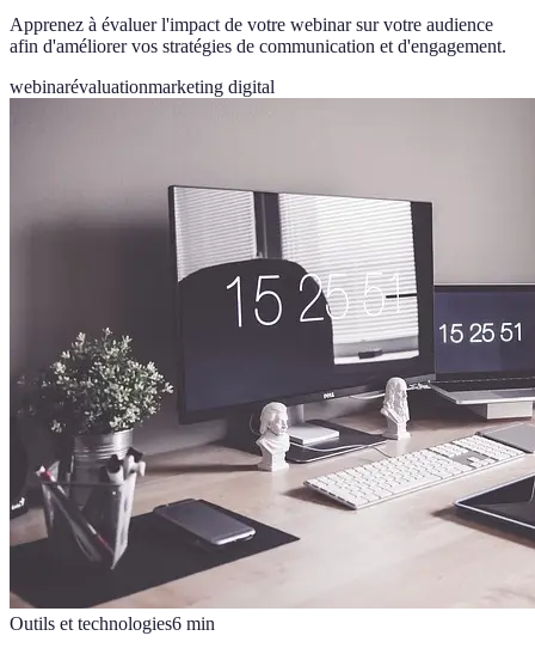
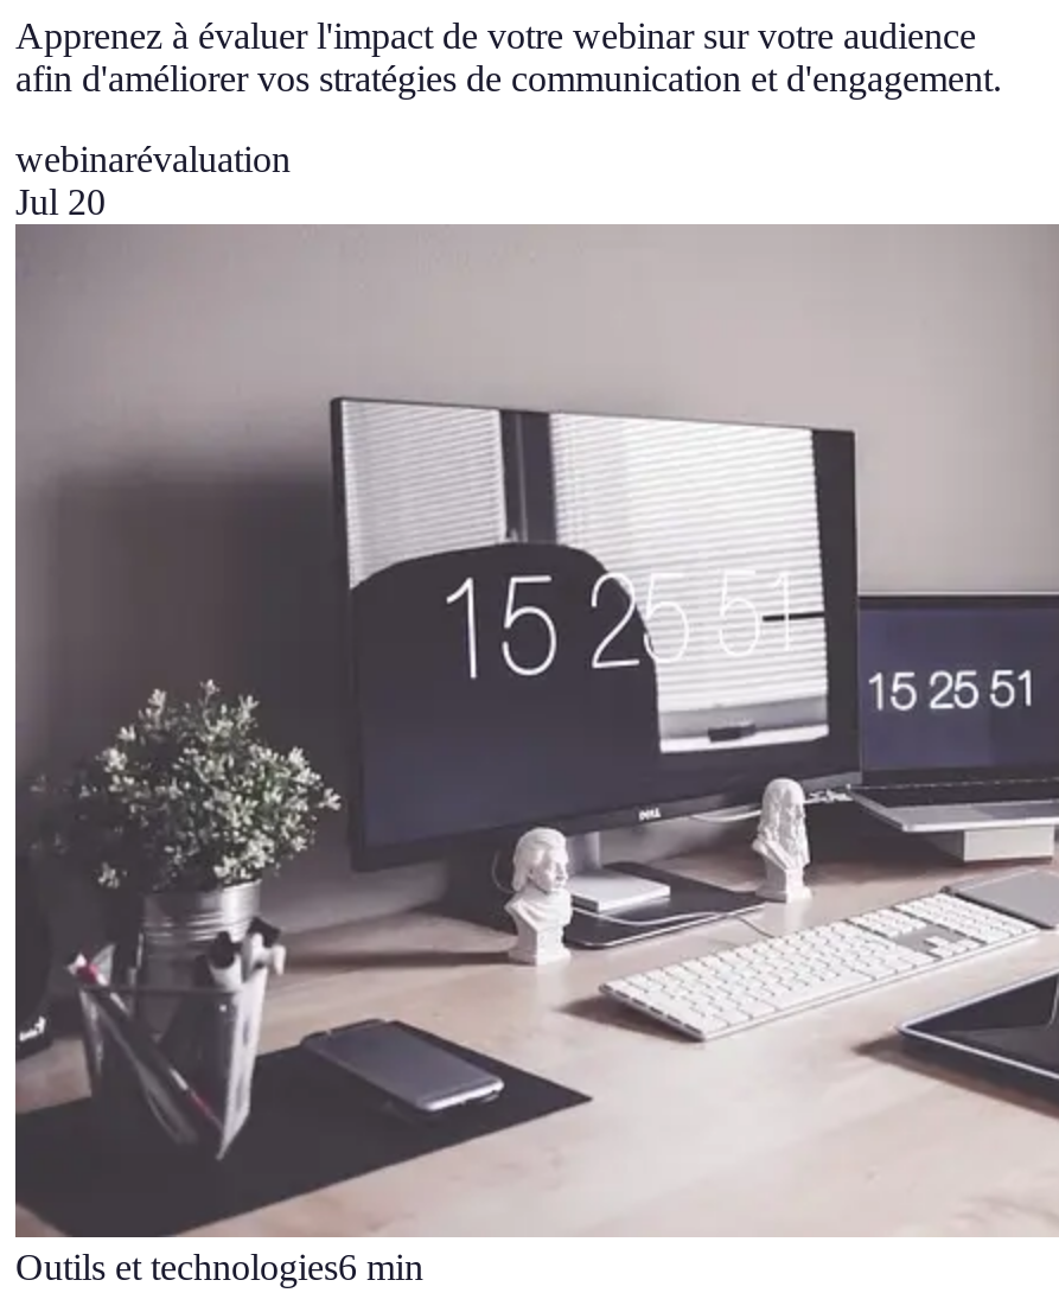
- webinarévaluationmarketing digital
+ webinarévaluation
+ Jul 20
